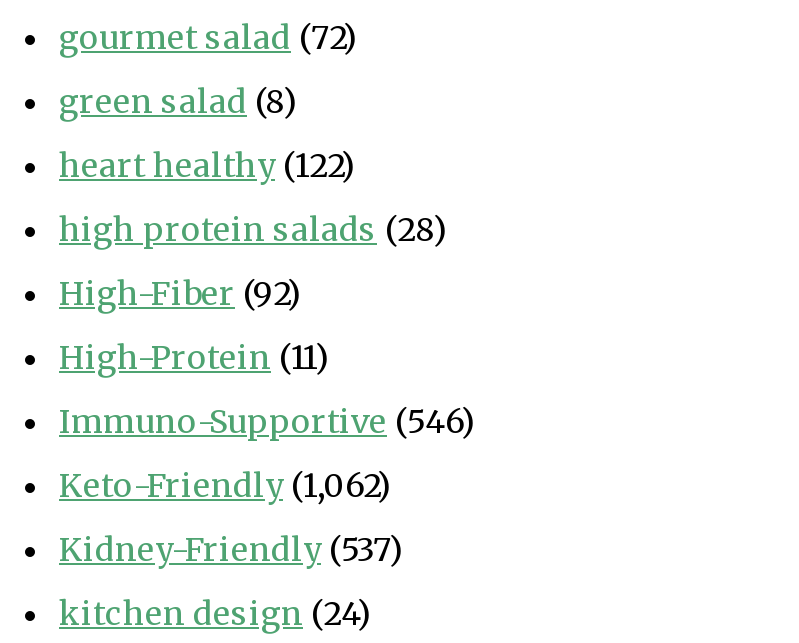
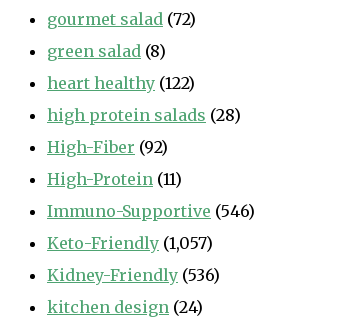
- Keto-Friendly (1,062)
+ Keto-Friendly (1,057)

- Kidney-Friendly (537)
+ Kidney-Friendly (536)
